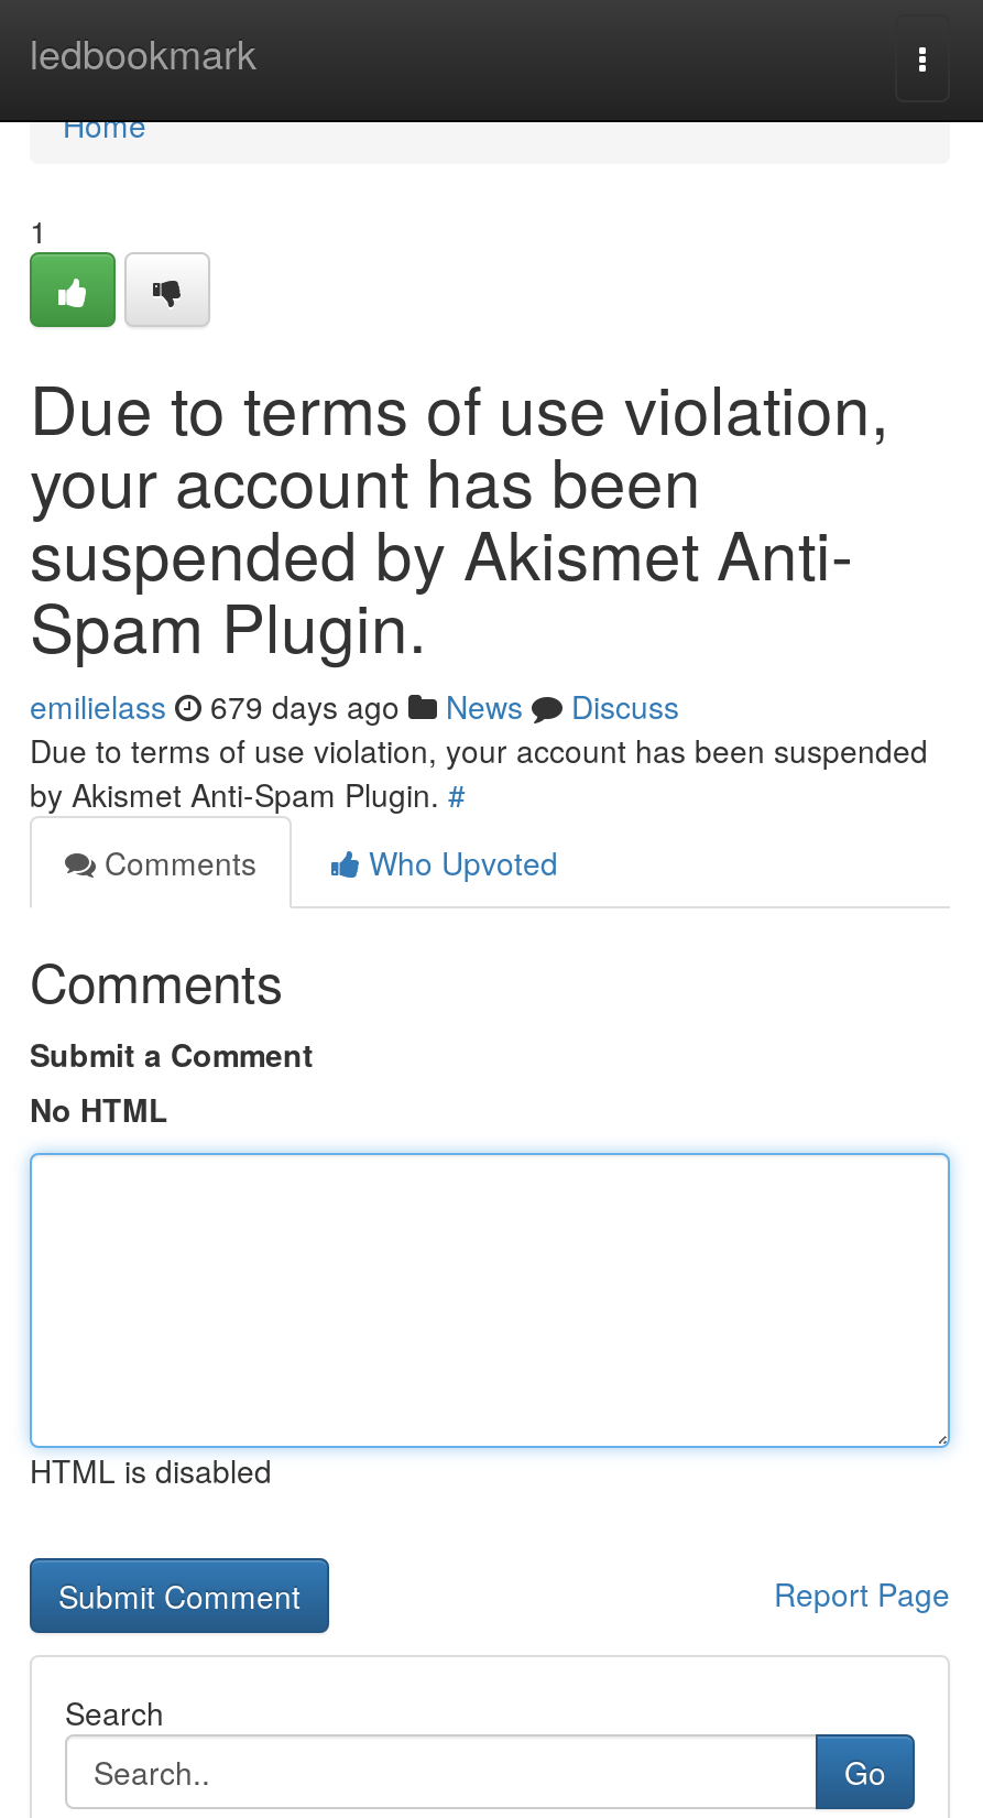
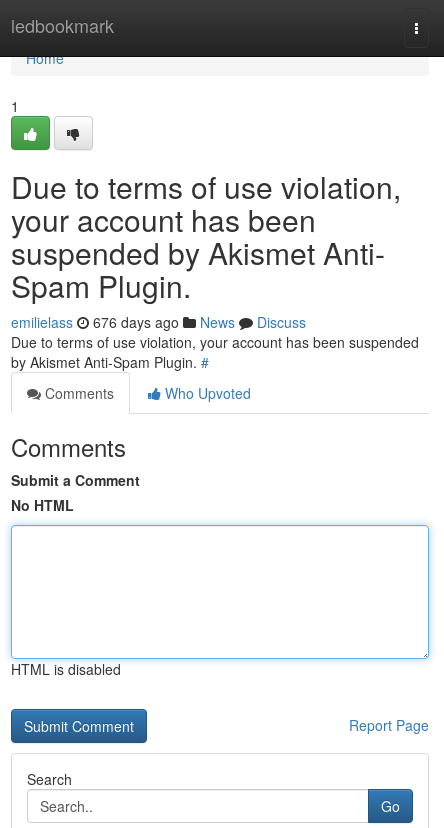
- emilielass 679 days ago News Discuss
+ emilielass 676 days ago News Discuss
